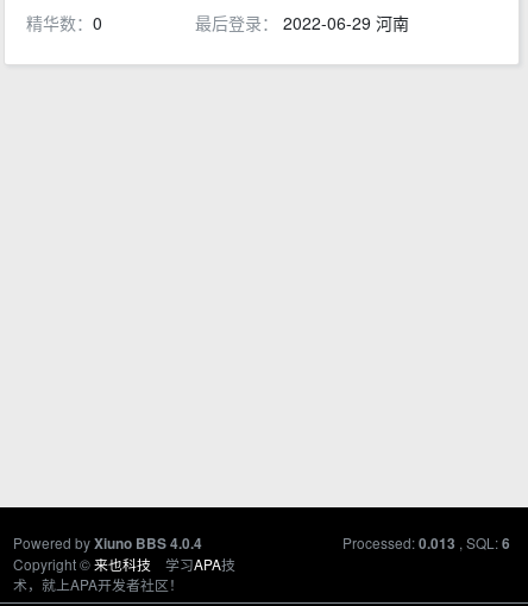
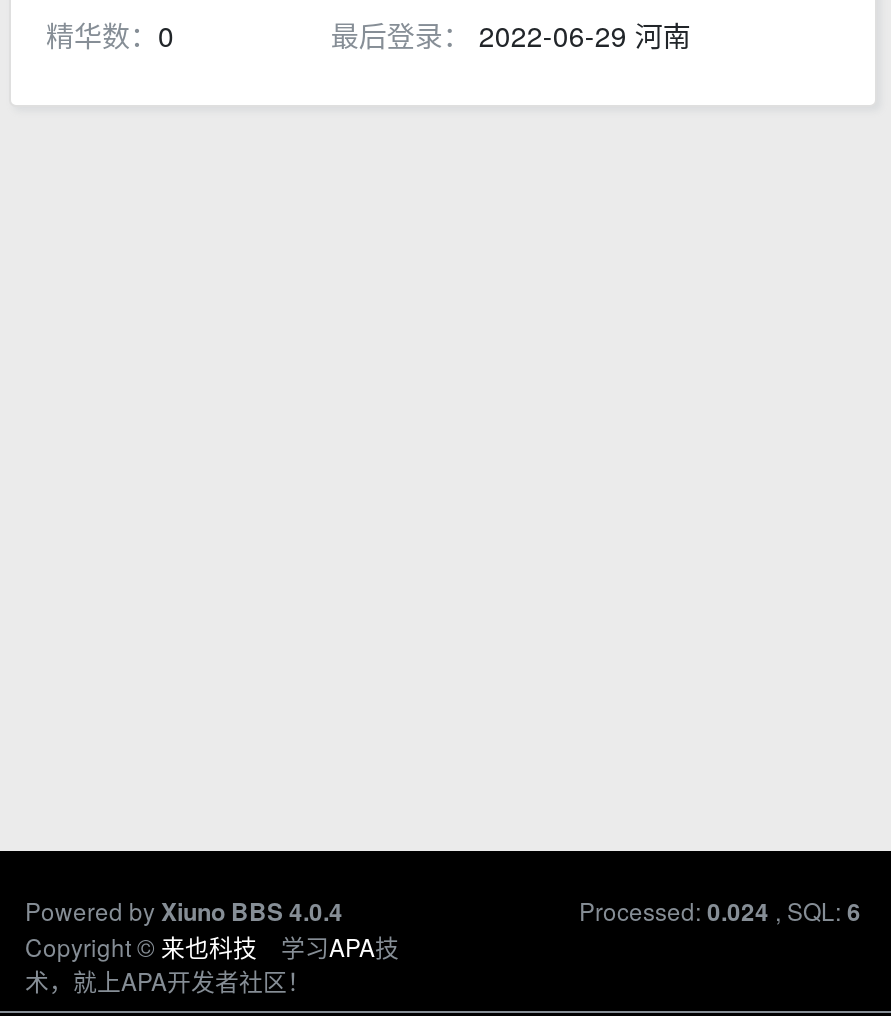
- Processed: 0.013, SQL: 6
+ Processed: 0.024, SQL: 6
